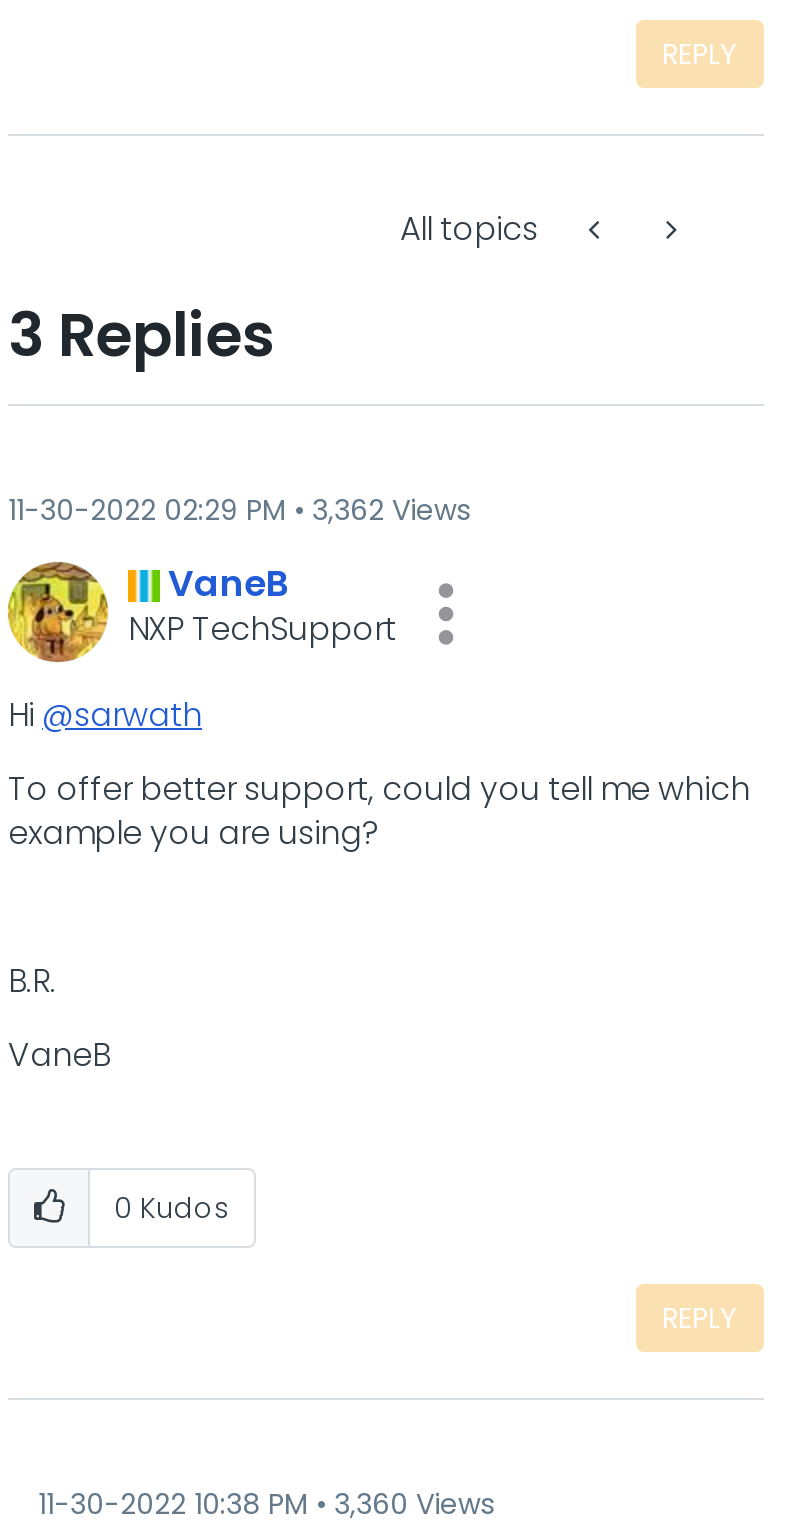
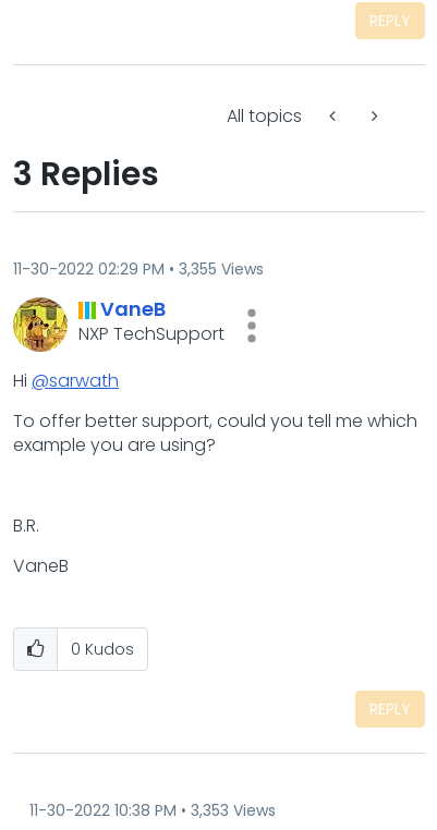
- 11-30-2022 02:29 PM 3,362 Views
+ 11-30-2022 02:29 PM 3,355 Views

- 11-30-2022 10:38 PM 3,360 Views
+ 11-30-2022 10:38 PM 3,353 Views
